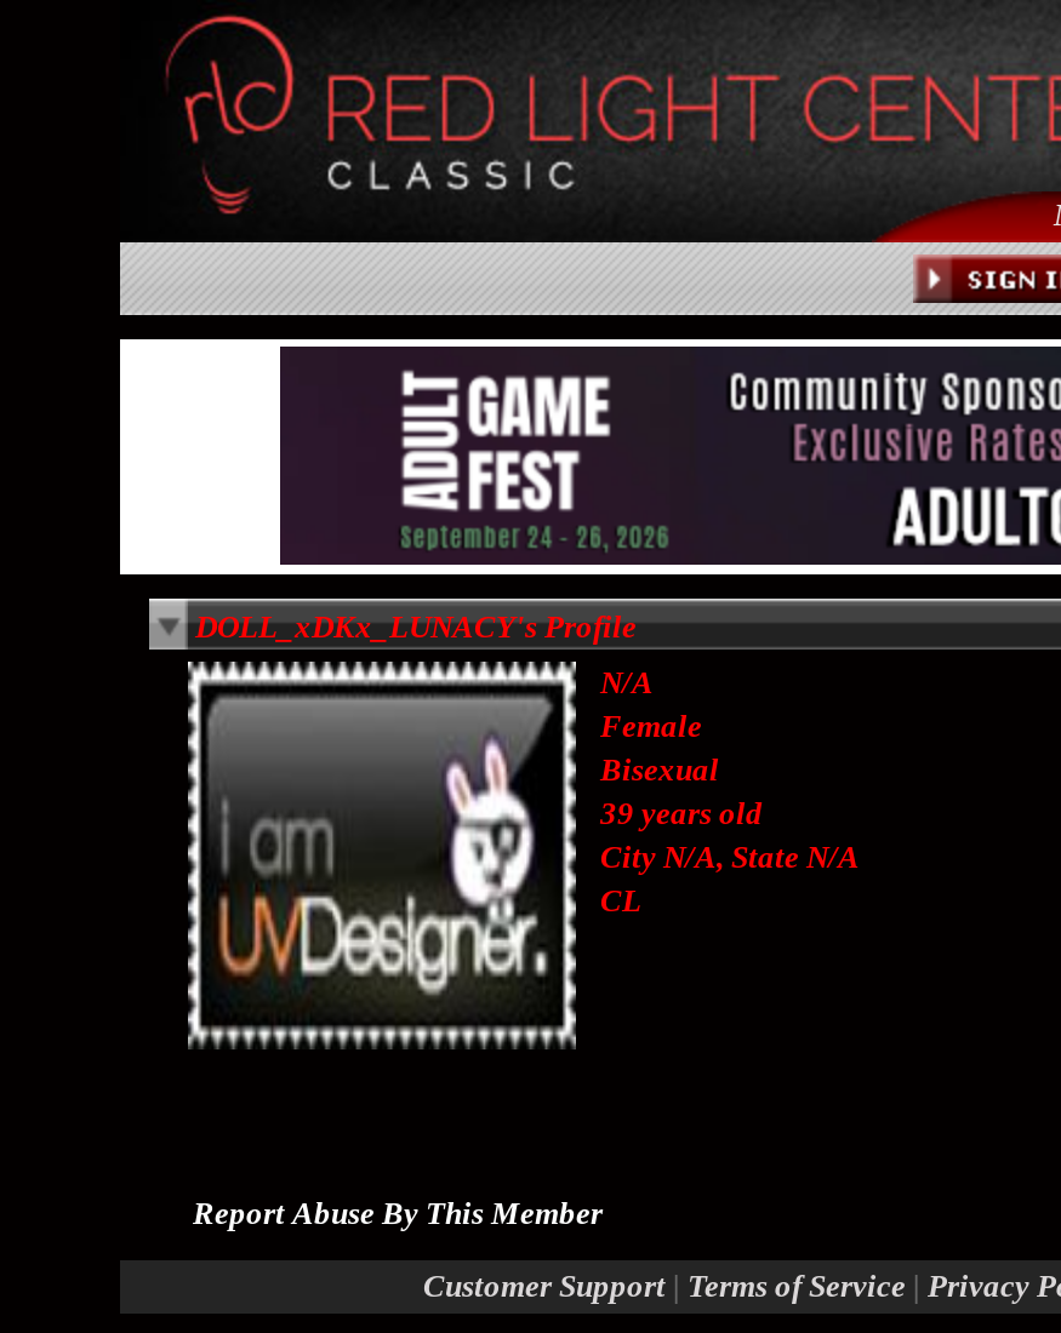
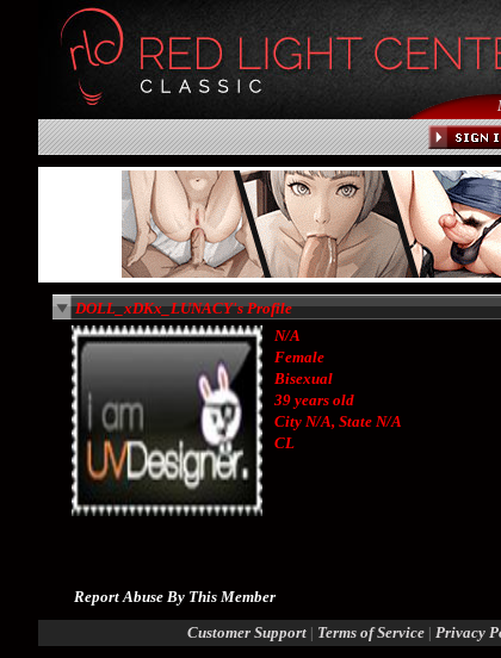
- [image]
+ [image]
